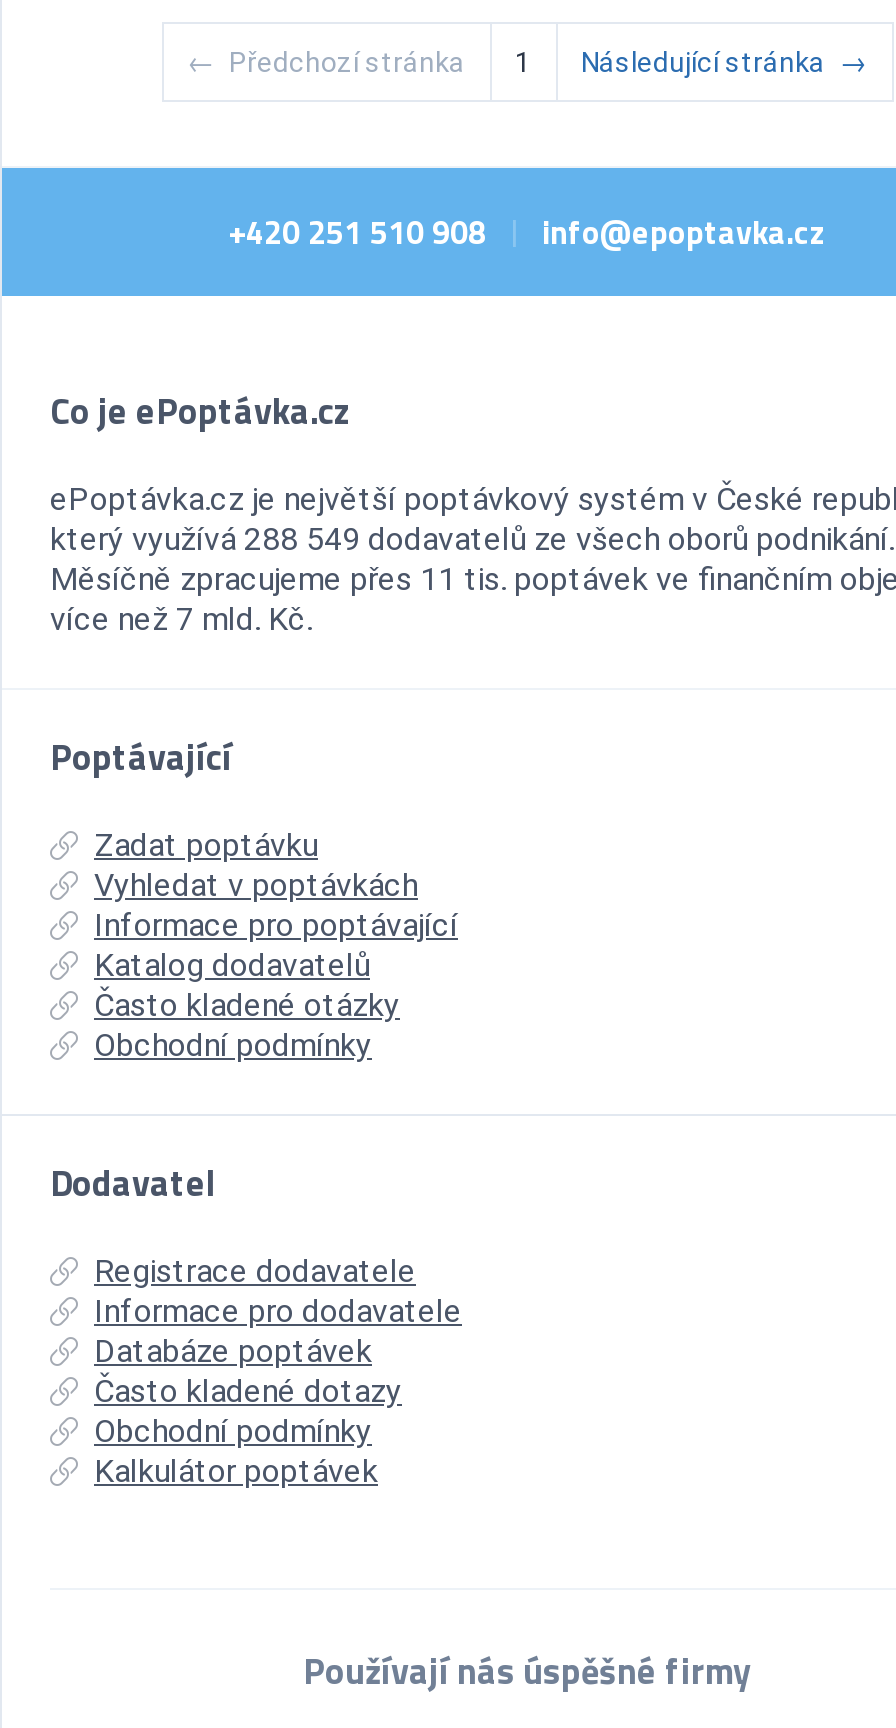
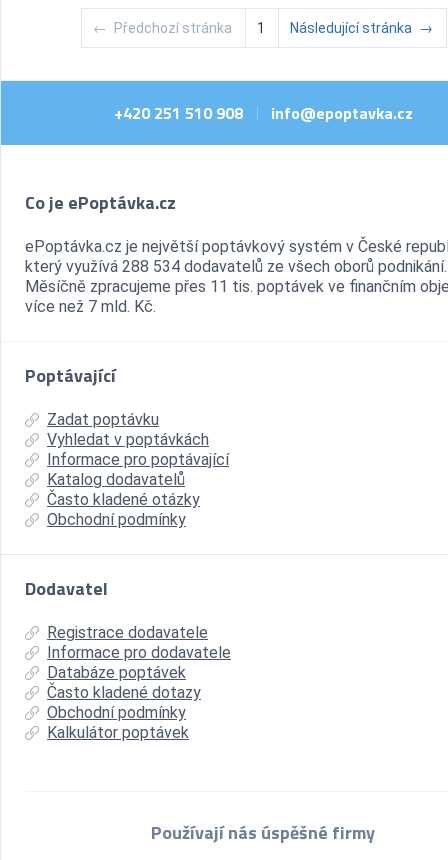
- který využívá 288 549 dodavatelů ze všech oborů podnikání.
+ který využívá 288 534 dodavatelů ze všech oborů podnikání.
